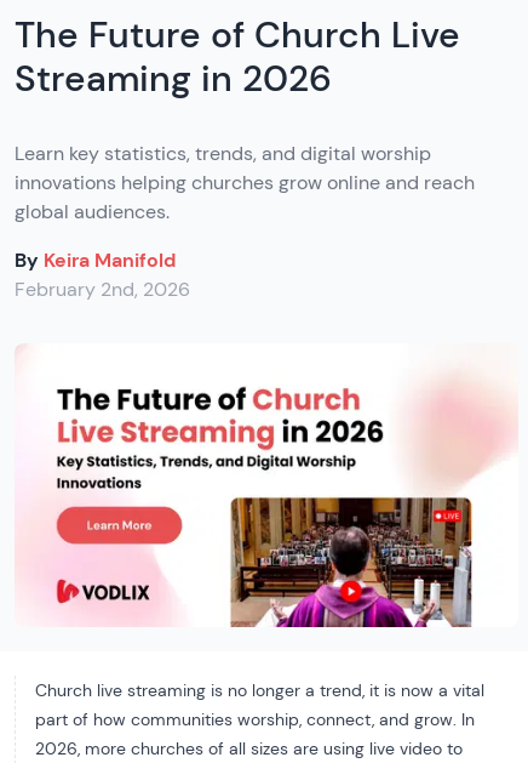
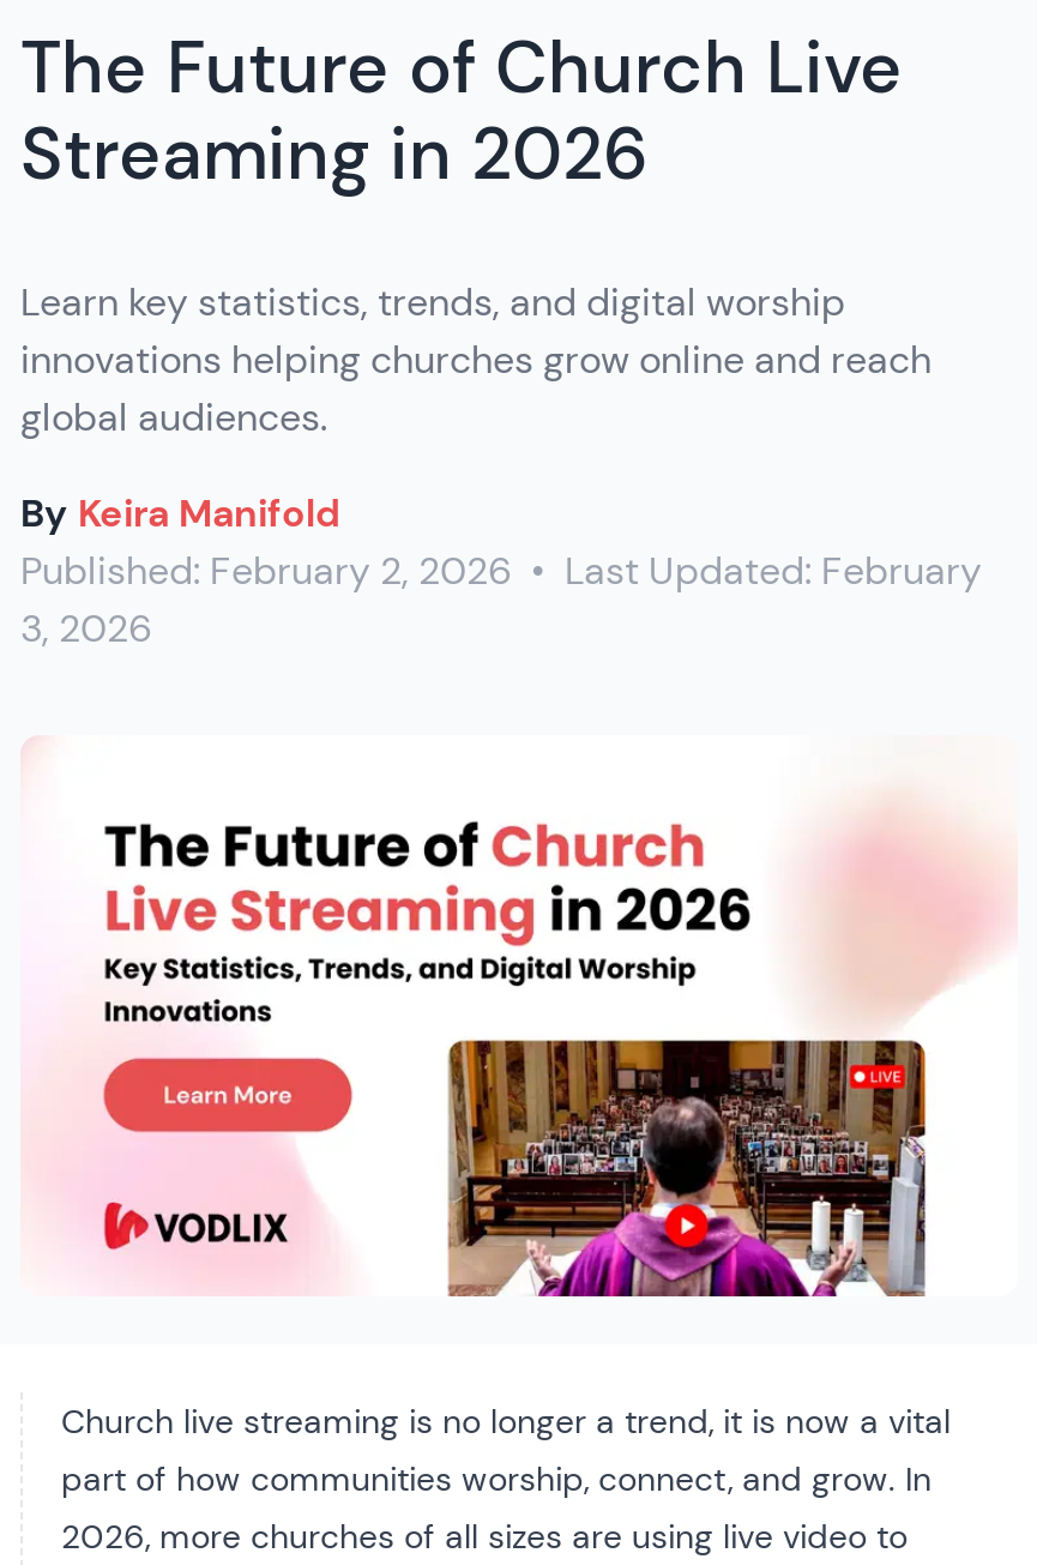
- February 2nd, 2026
+ Published: February 2, 2026 • Last Updated: February
+ 3, 2026
